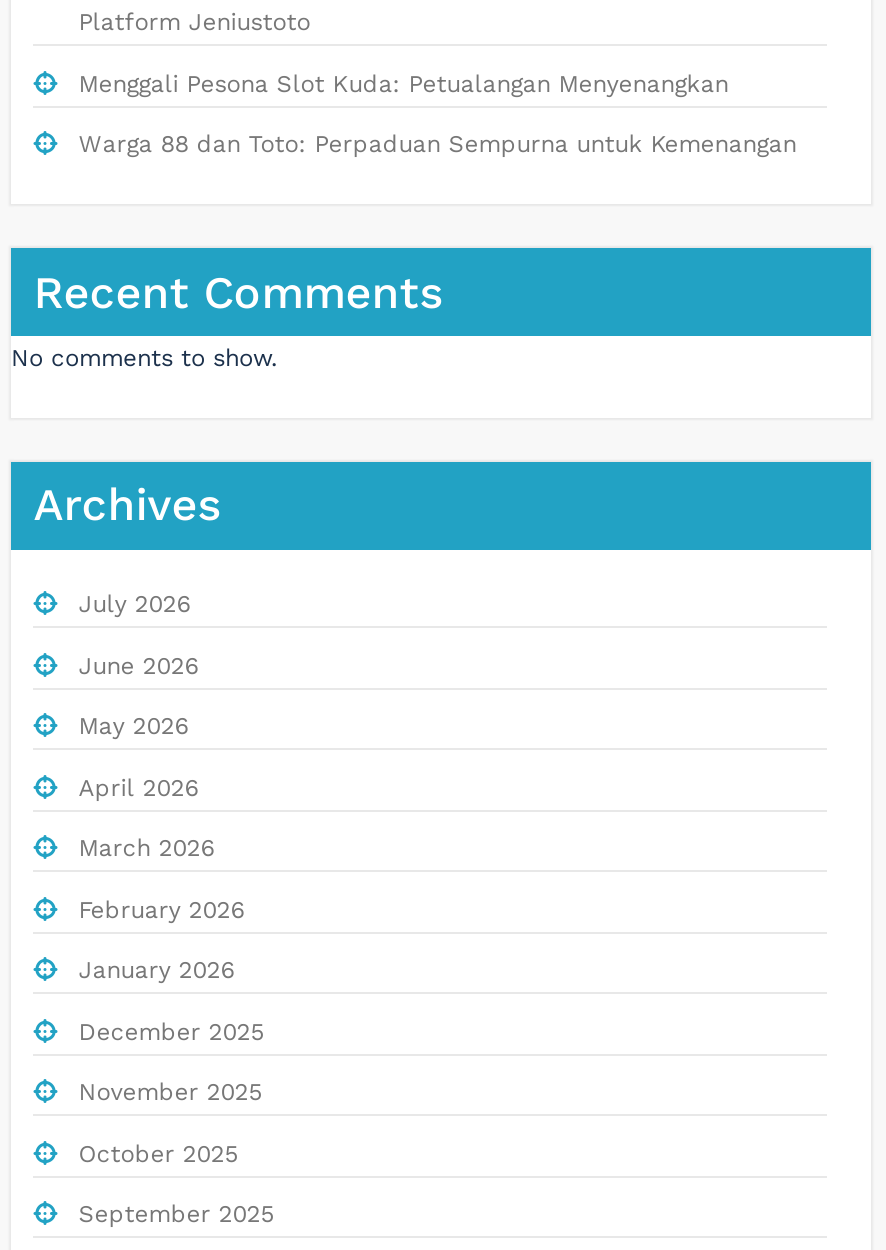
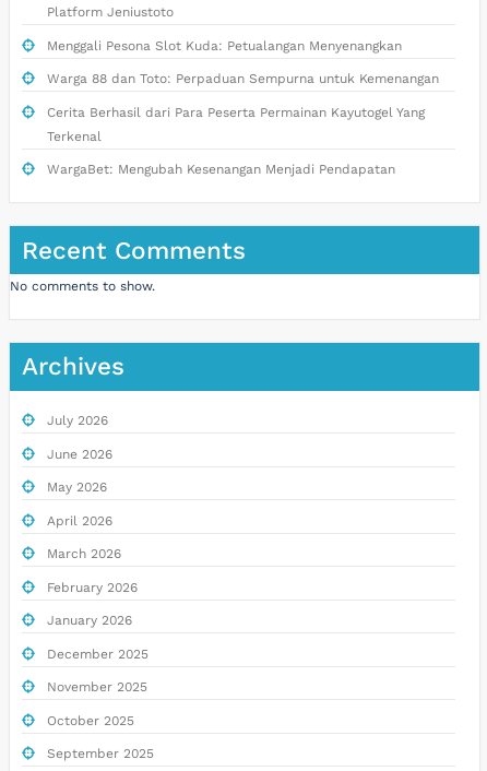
+ Cerita Berhasil dari Para Peserta Permainan Kayutogel Yang
+ Terkenal
+ WargaBet: Mengubah Kesenangan Menjadi Pendapatan
